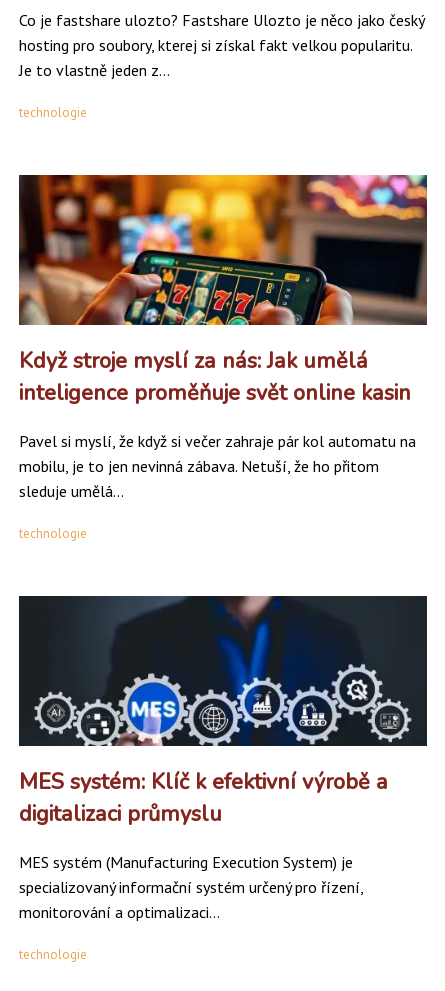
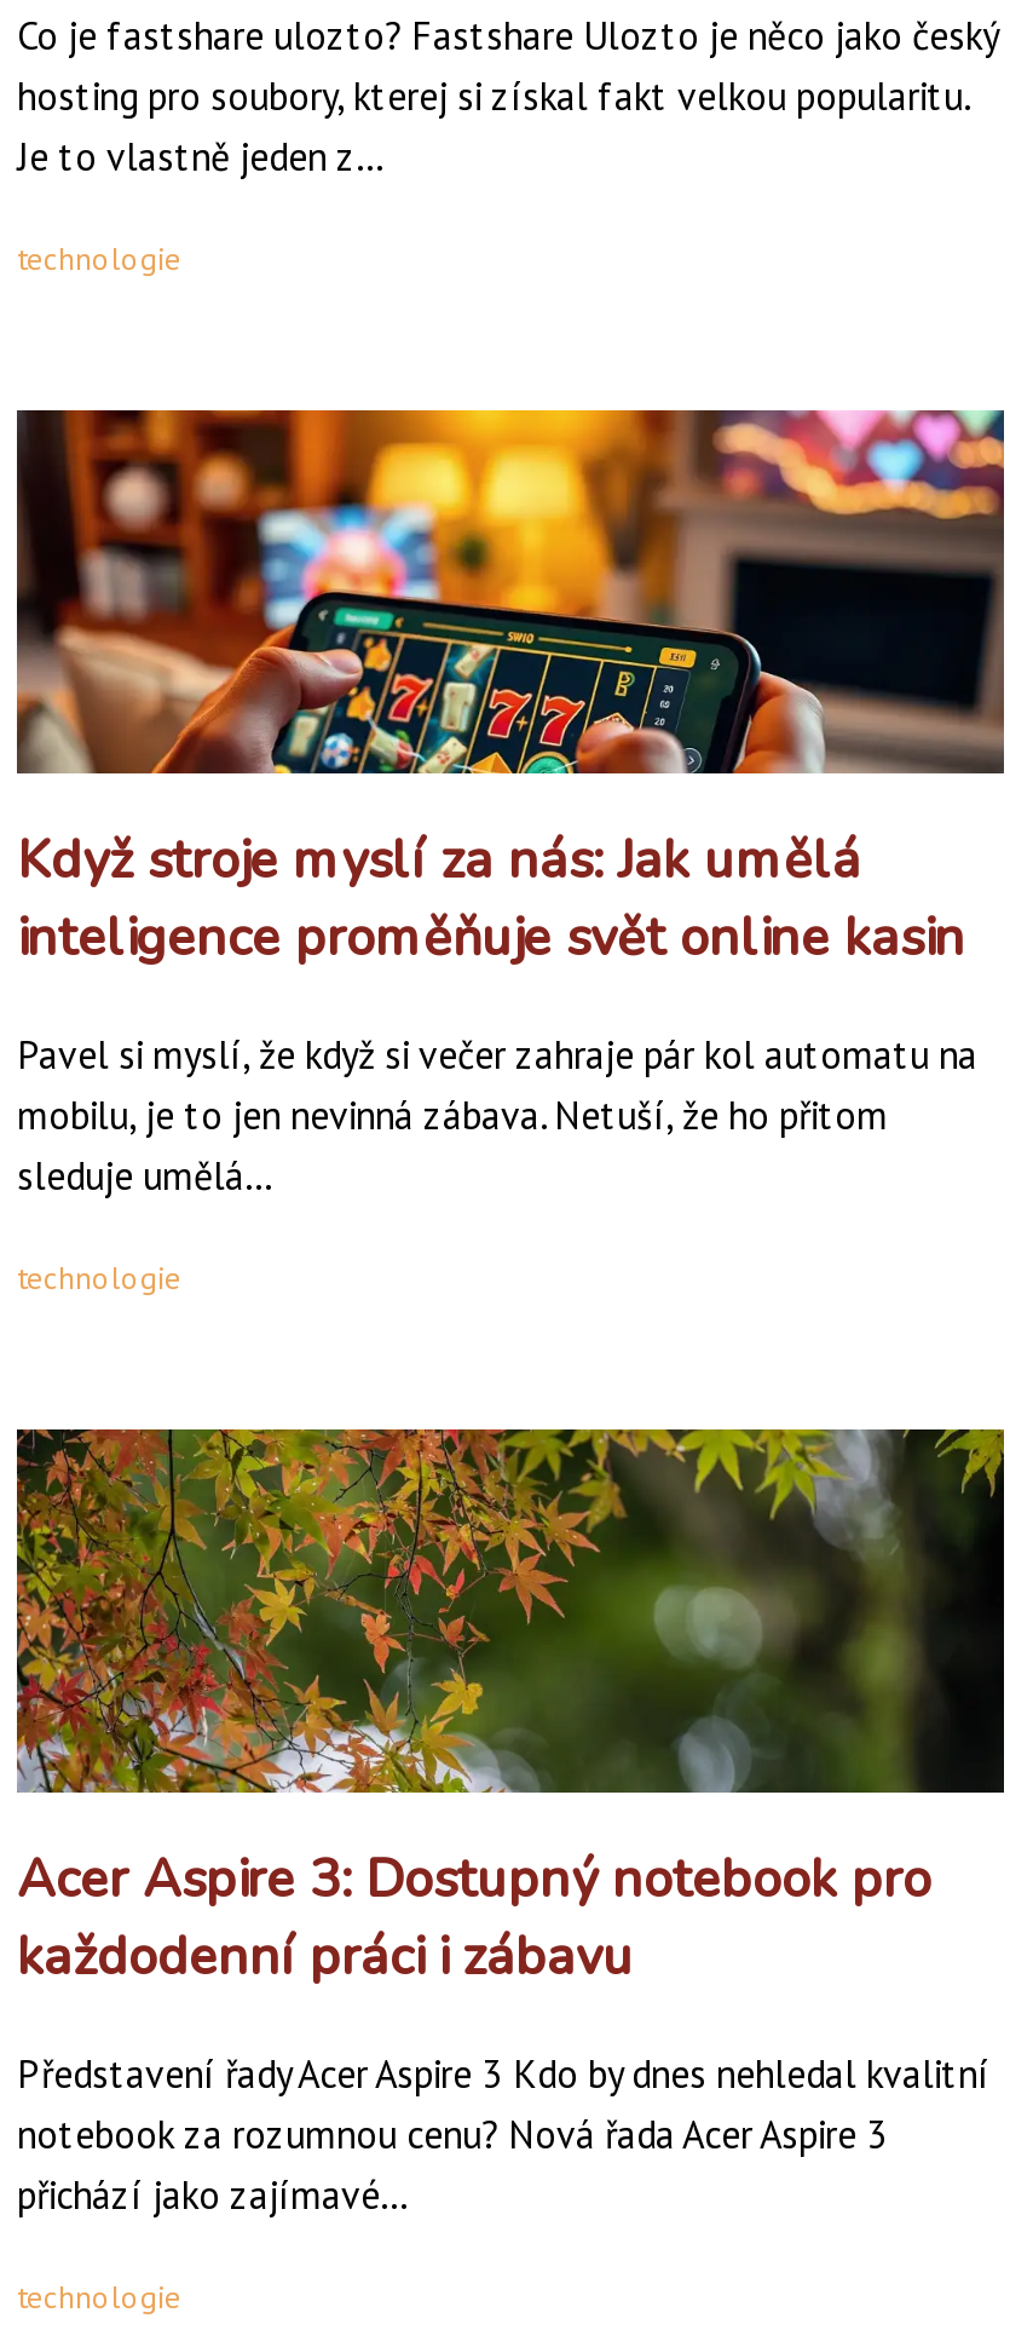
- [image]
- MES systém: Klíč k efektivní výrobě a
- digitalizaci průmyslu
+ [image]
+ Acer Aspire 3: Dostupný notebook pro
+ každodenní práci i zábavu

- MES systém (Manufacturing Execution System) je
- specializovaný informační systém určený pro řízení,
- monitorování a optimalizaci...
+ Představení řady Acer Aspire 3 Kdo by dnes nehledal kvalitní
+ notebook za rozumnou cenu? Nová řada Acer Aspire 3
+ přichází jako zajímavé...
